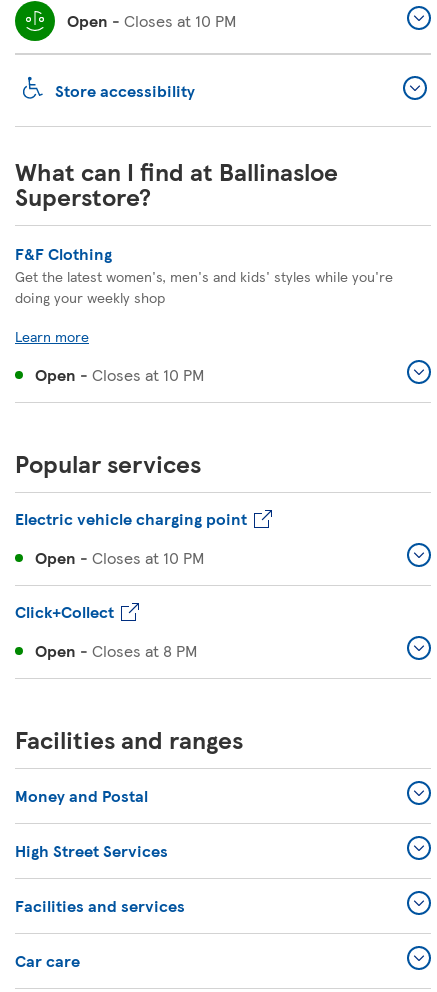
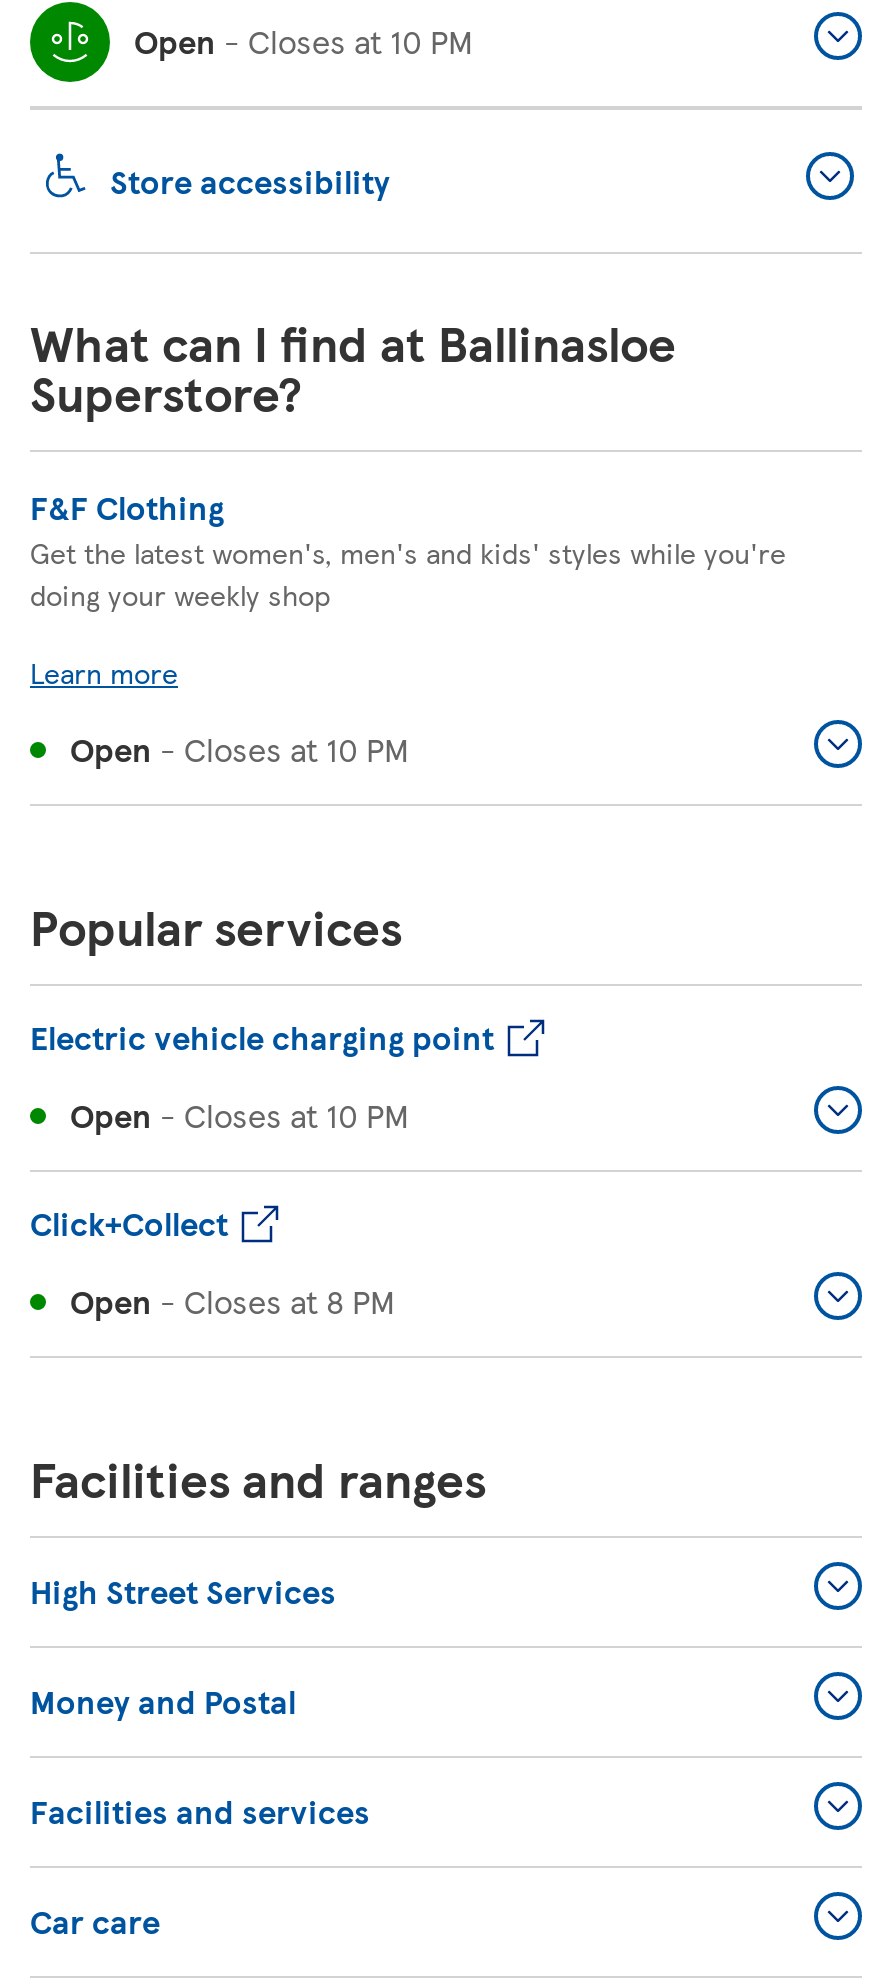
moved down: Money and Postal

moved up: High Street Services
